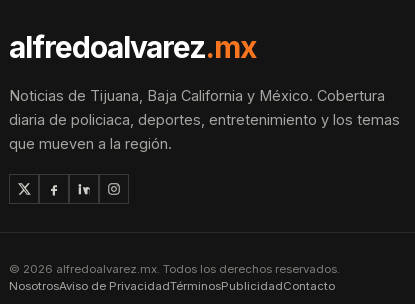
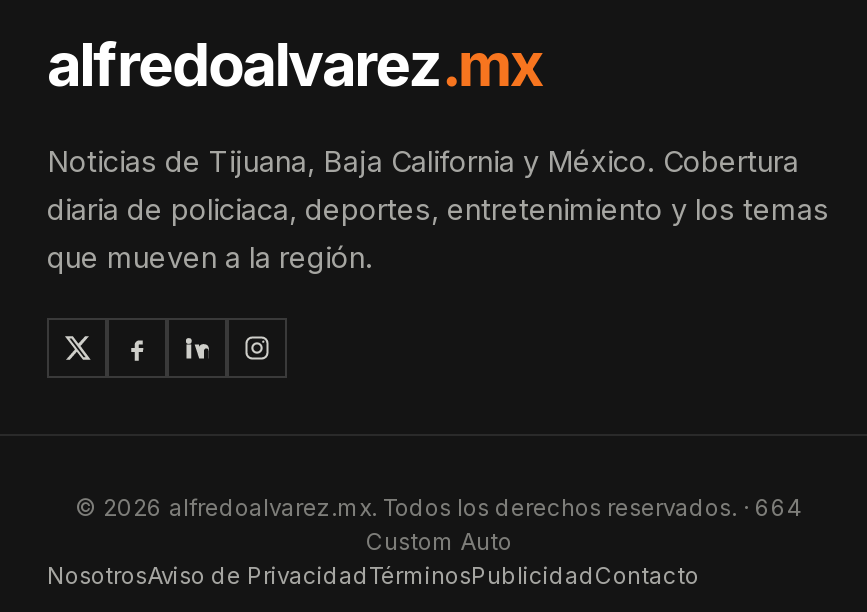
- © 2026 alfredoalvarez.mx. Todos los derechos reservados.
+ © 2026 alfredoalvarez.mx. Todos los derechos reservados. · 664
+ Custom Auto
